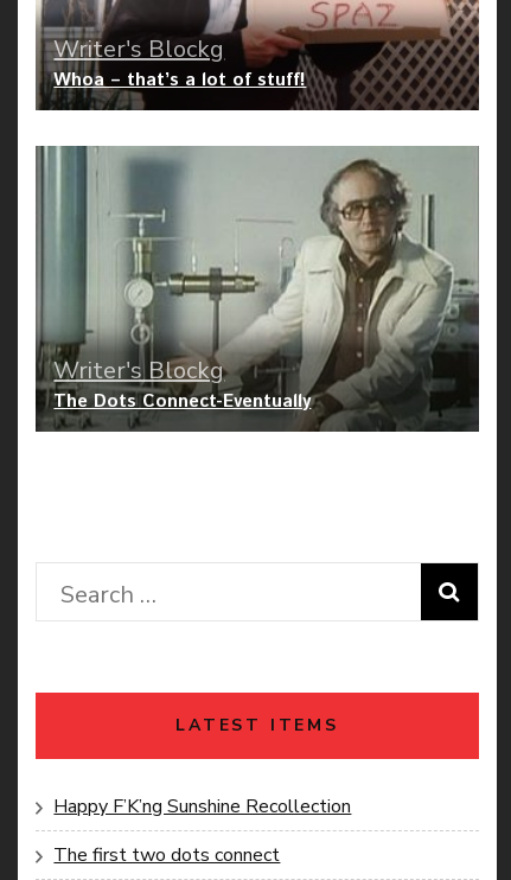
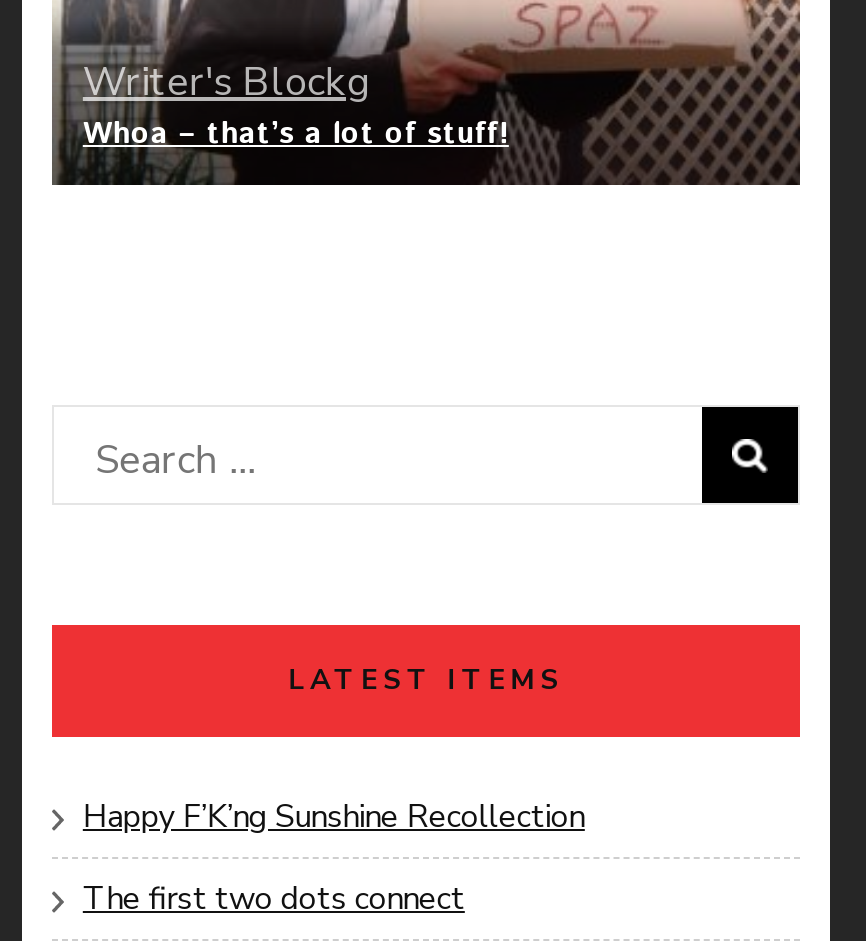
- [image]
- Writer's Blockg
- The Dots Connect-Eventually
